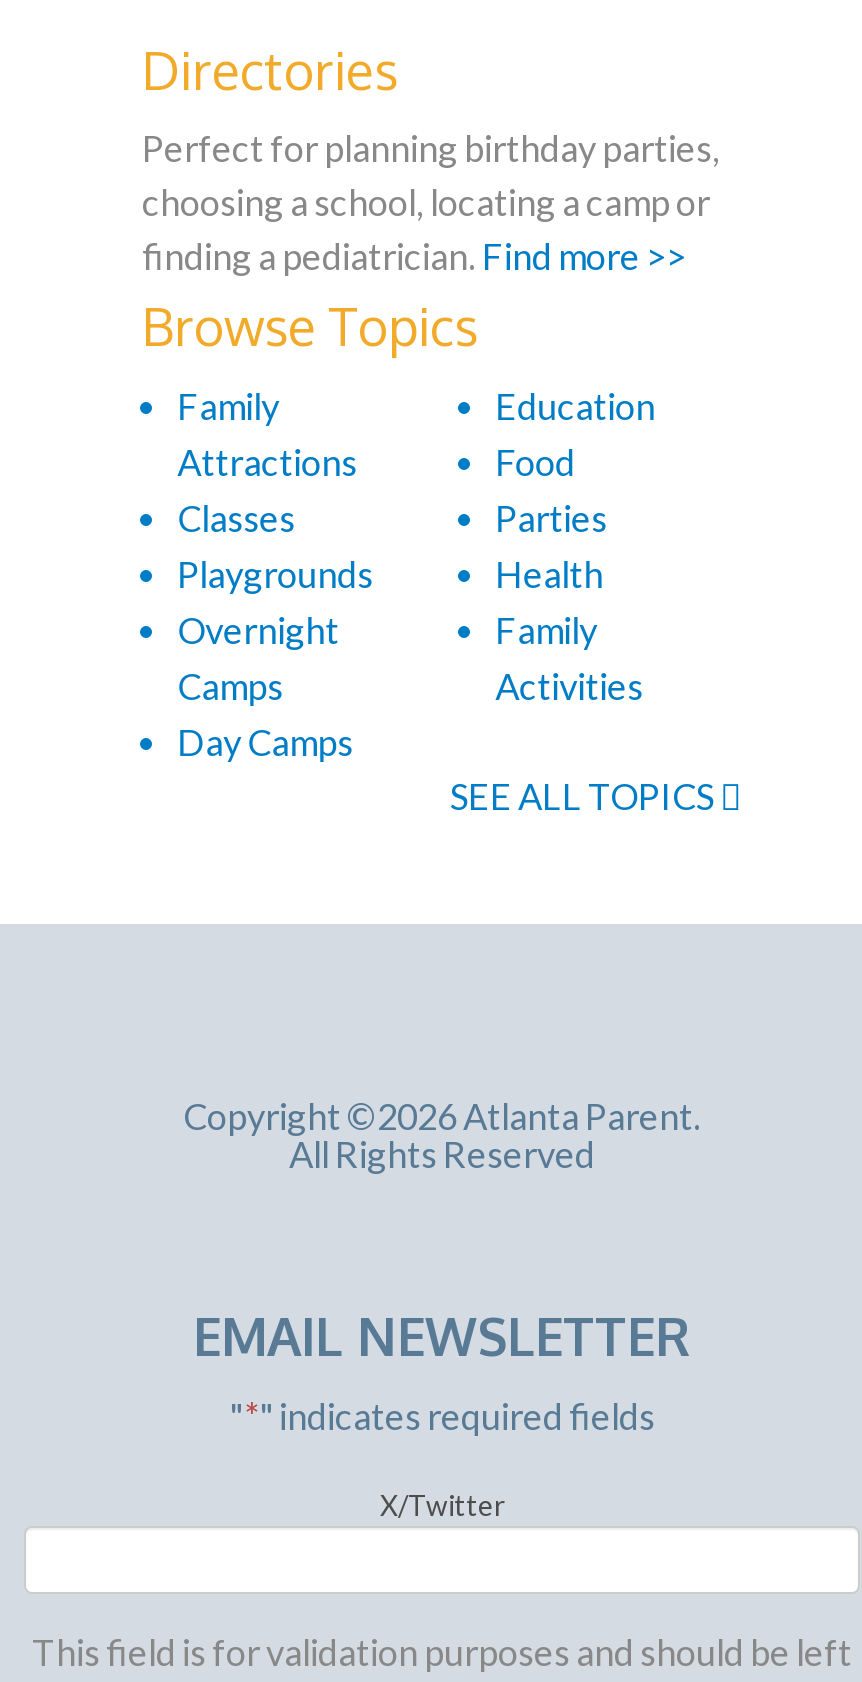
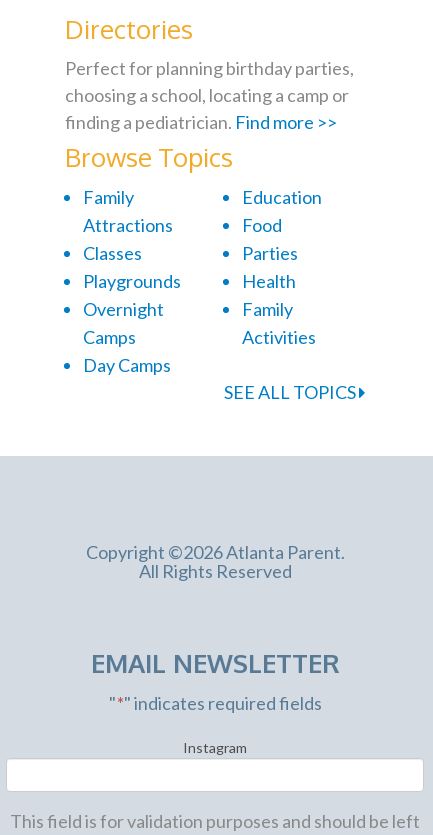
- X/Twitter
+ Instagram
